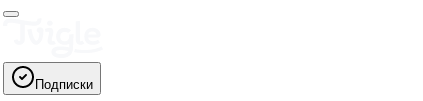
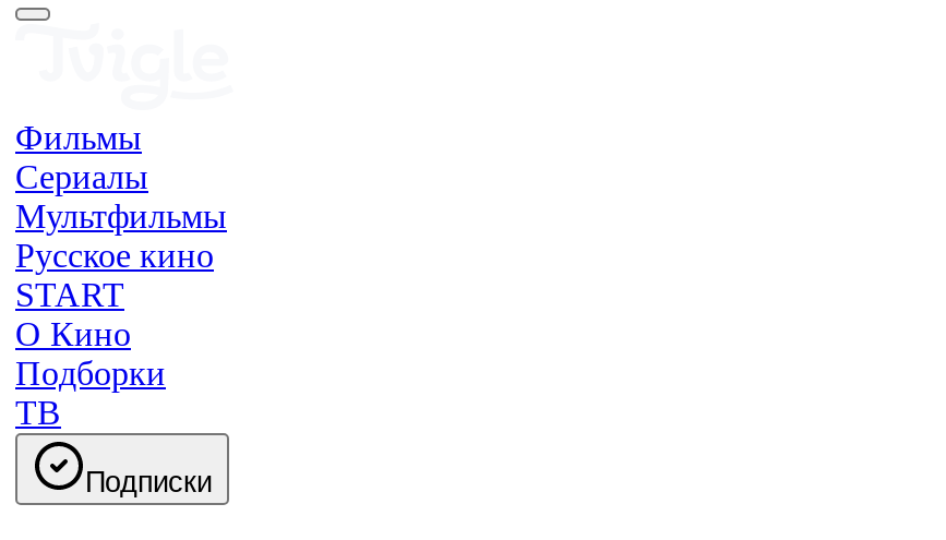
+ Фильмы
+ Сериалы
+ Мультфильмы
+ Русское кино
+ START
+ О Кино
+ Подборки
+ ТВ
